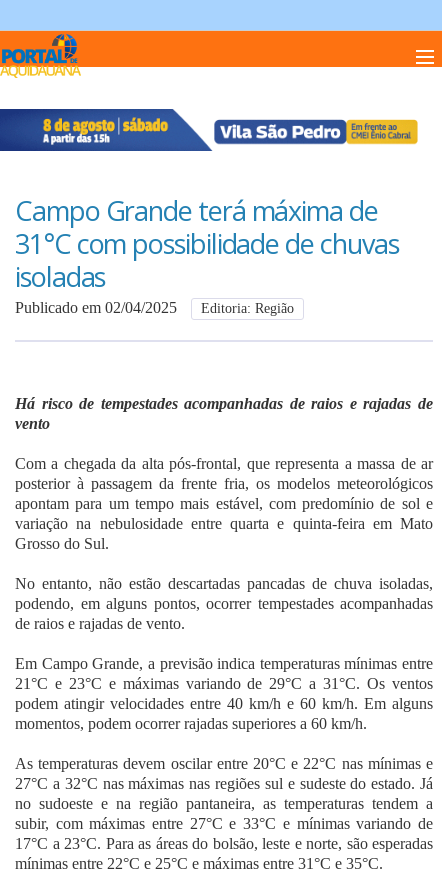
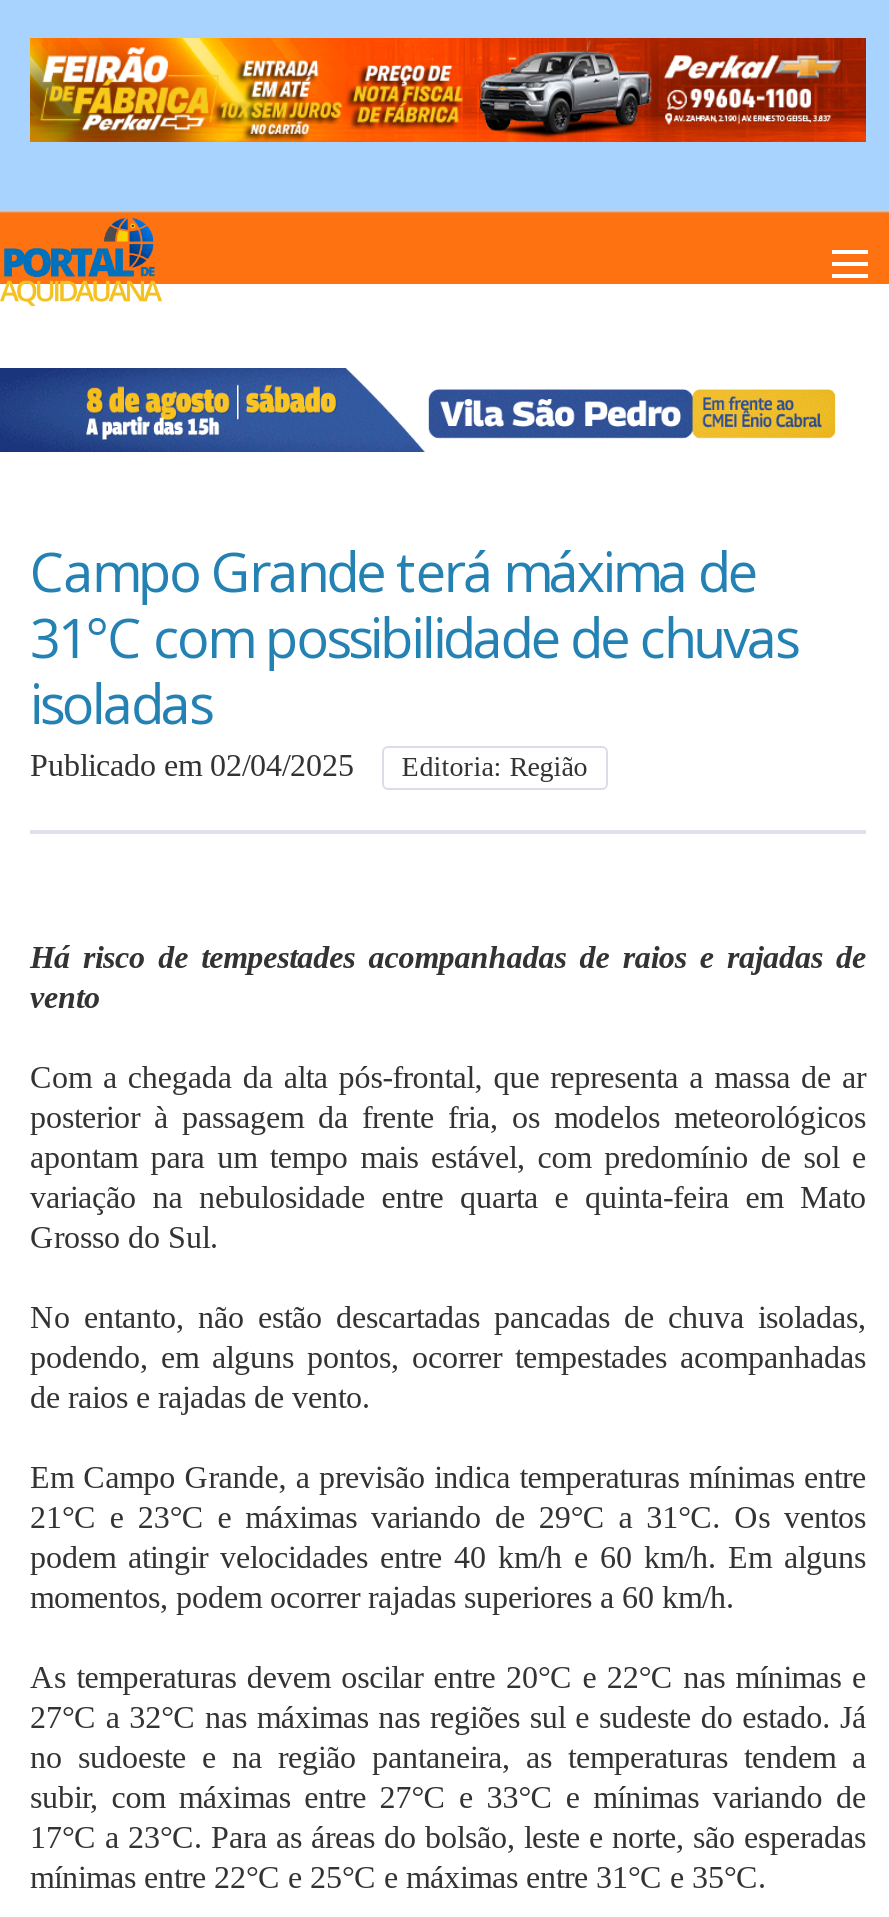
+ [image]
